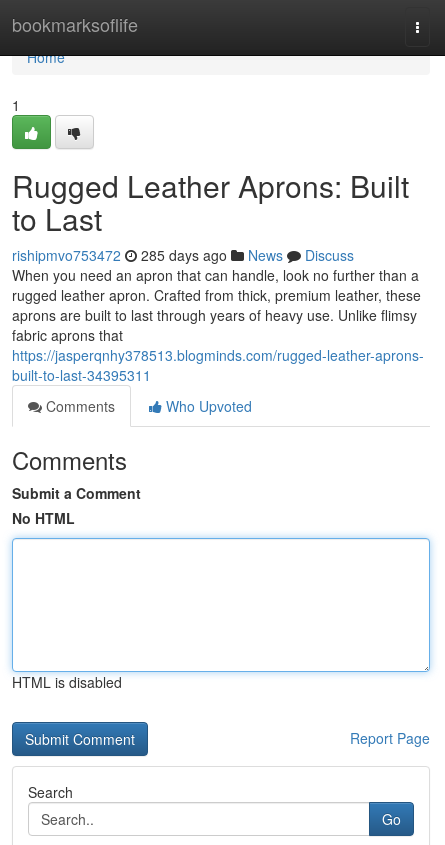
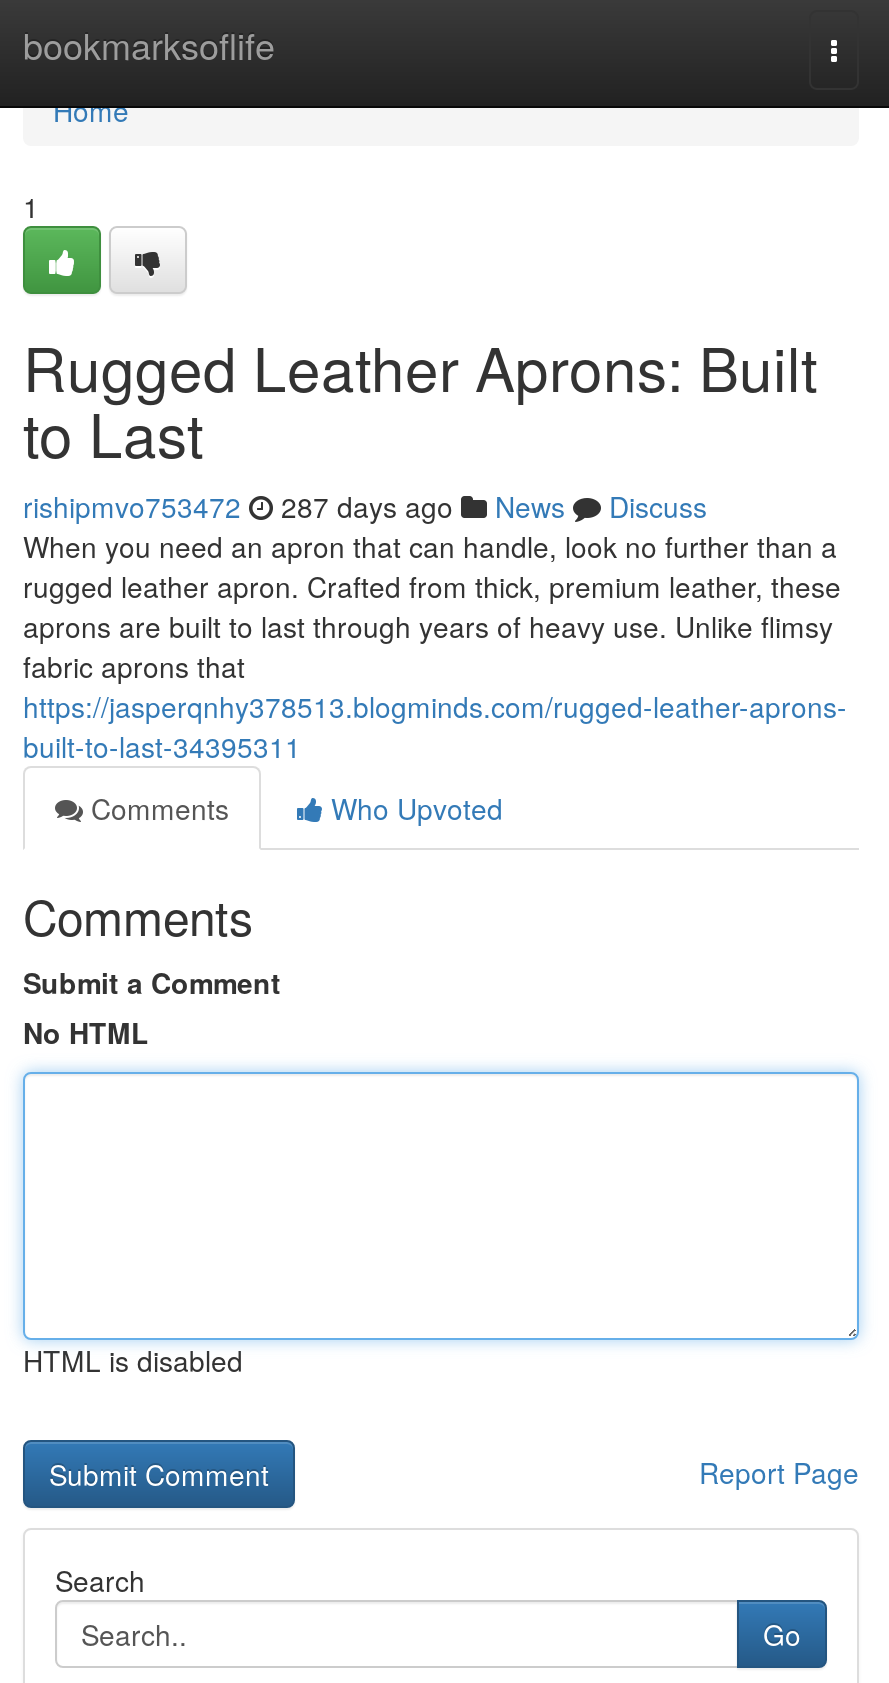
- rishipmvo753472 285 days ago News Discuss
+ rishipmvo753472 287 days ago News Discuss
